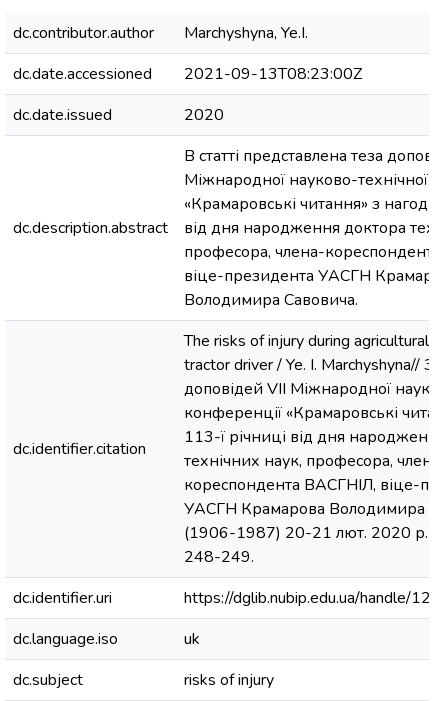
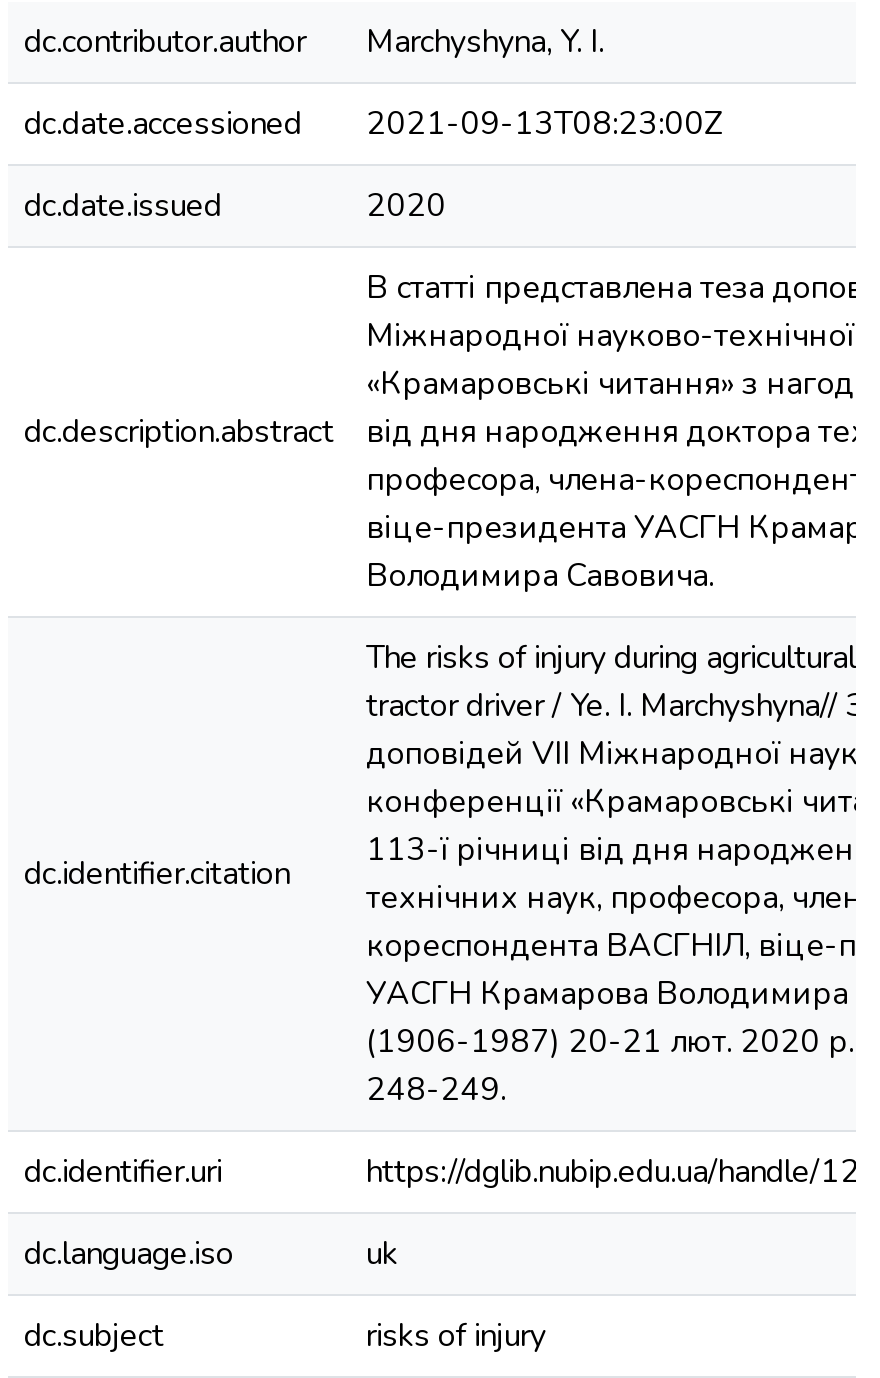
- Marchyshyna, Ye.I.
+ Marchyshyna, Y. I.
